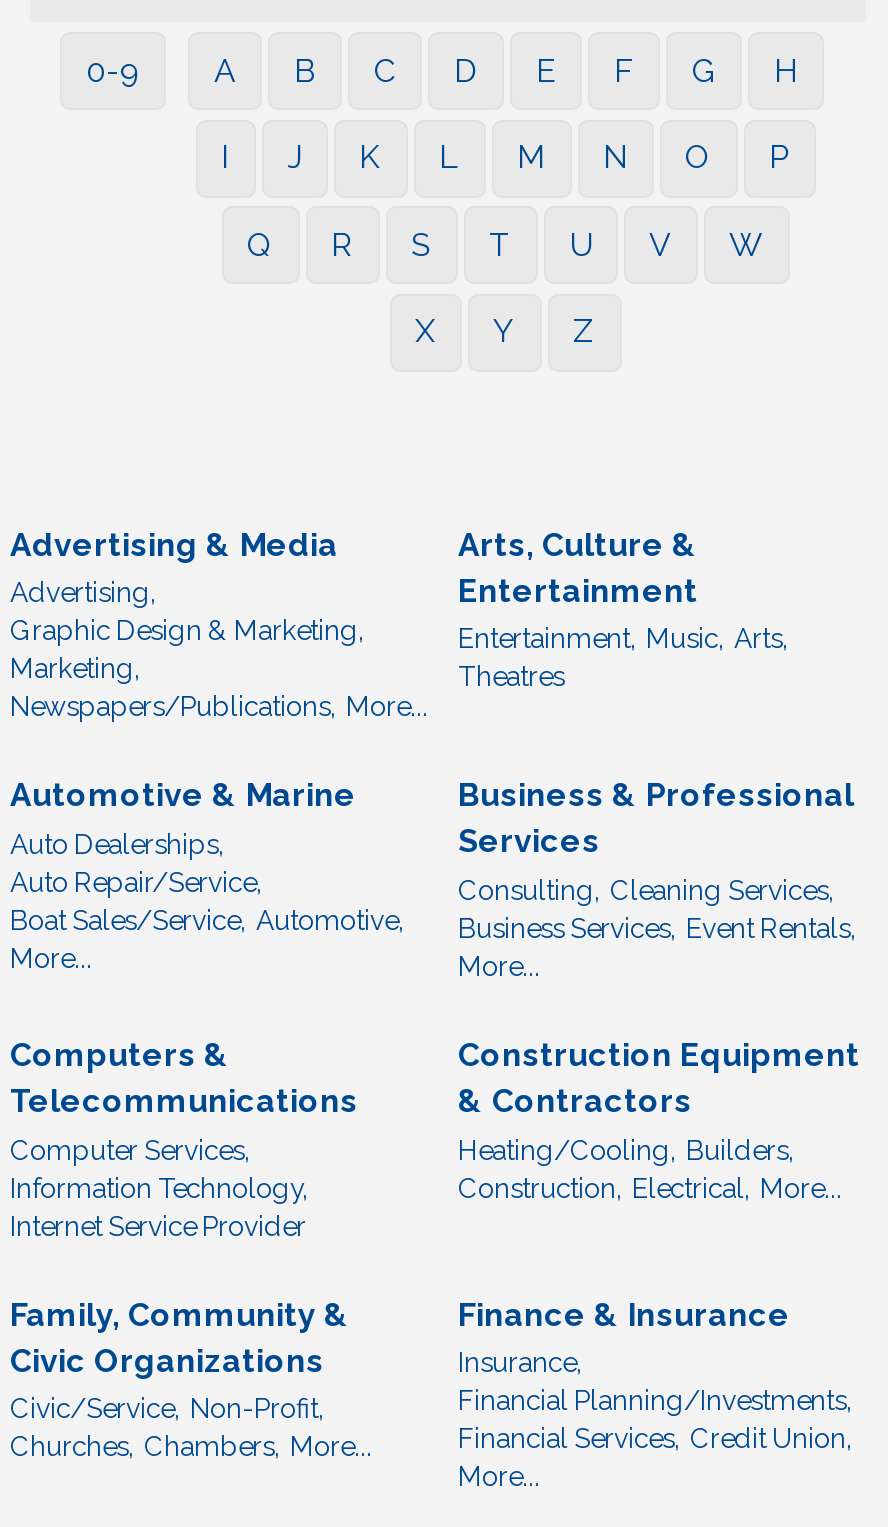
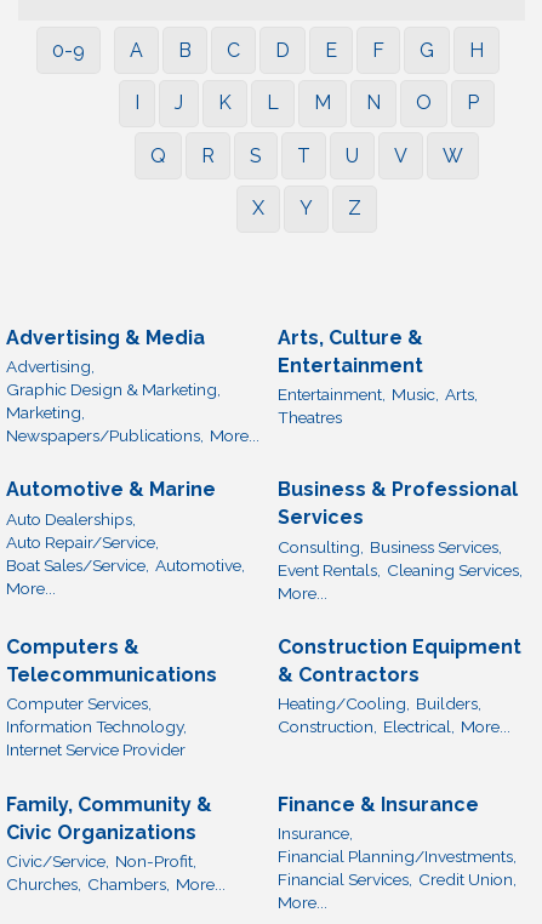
- Consulting, Cleaning Services,
- Business Services, Event Rentals,
+ Consulting, Business Services,
+ Event Rentals, Cleaning Services,
